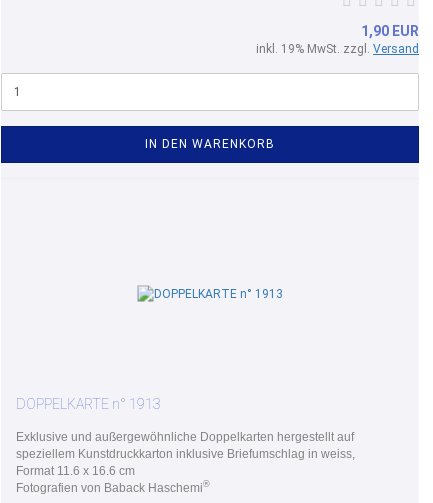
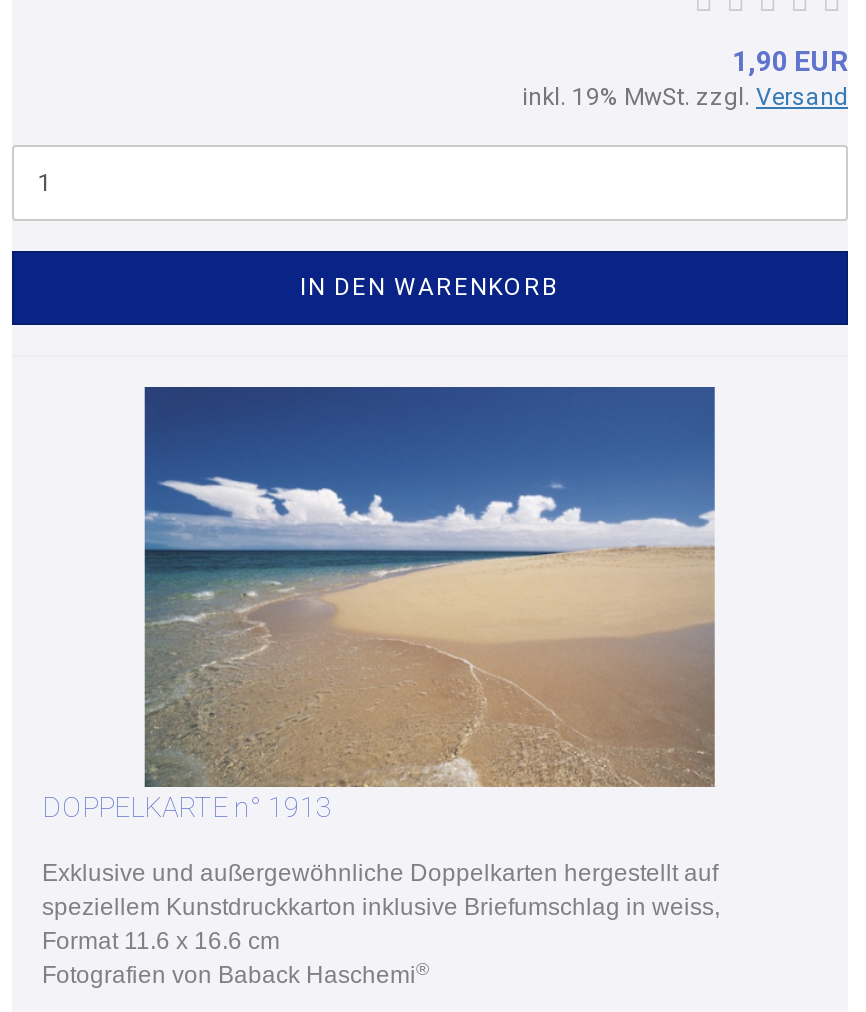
+ [image]
